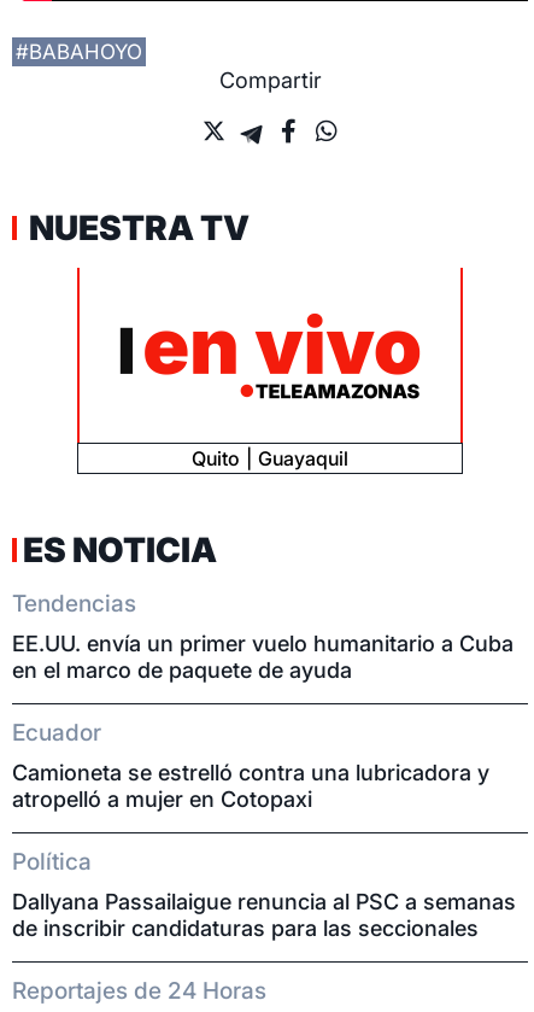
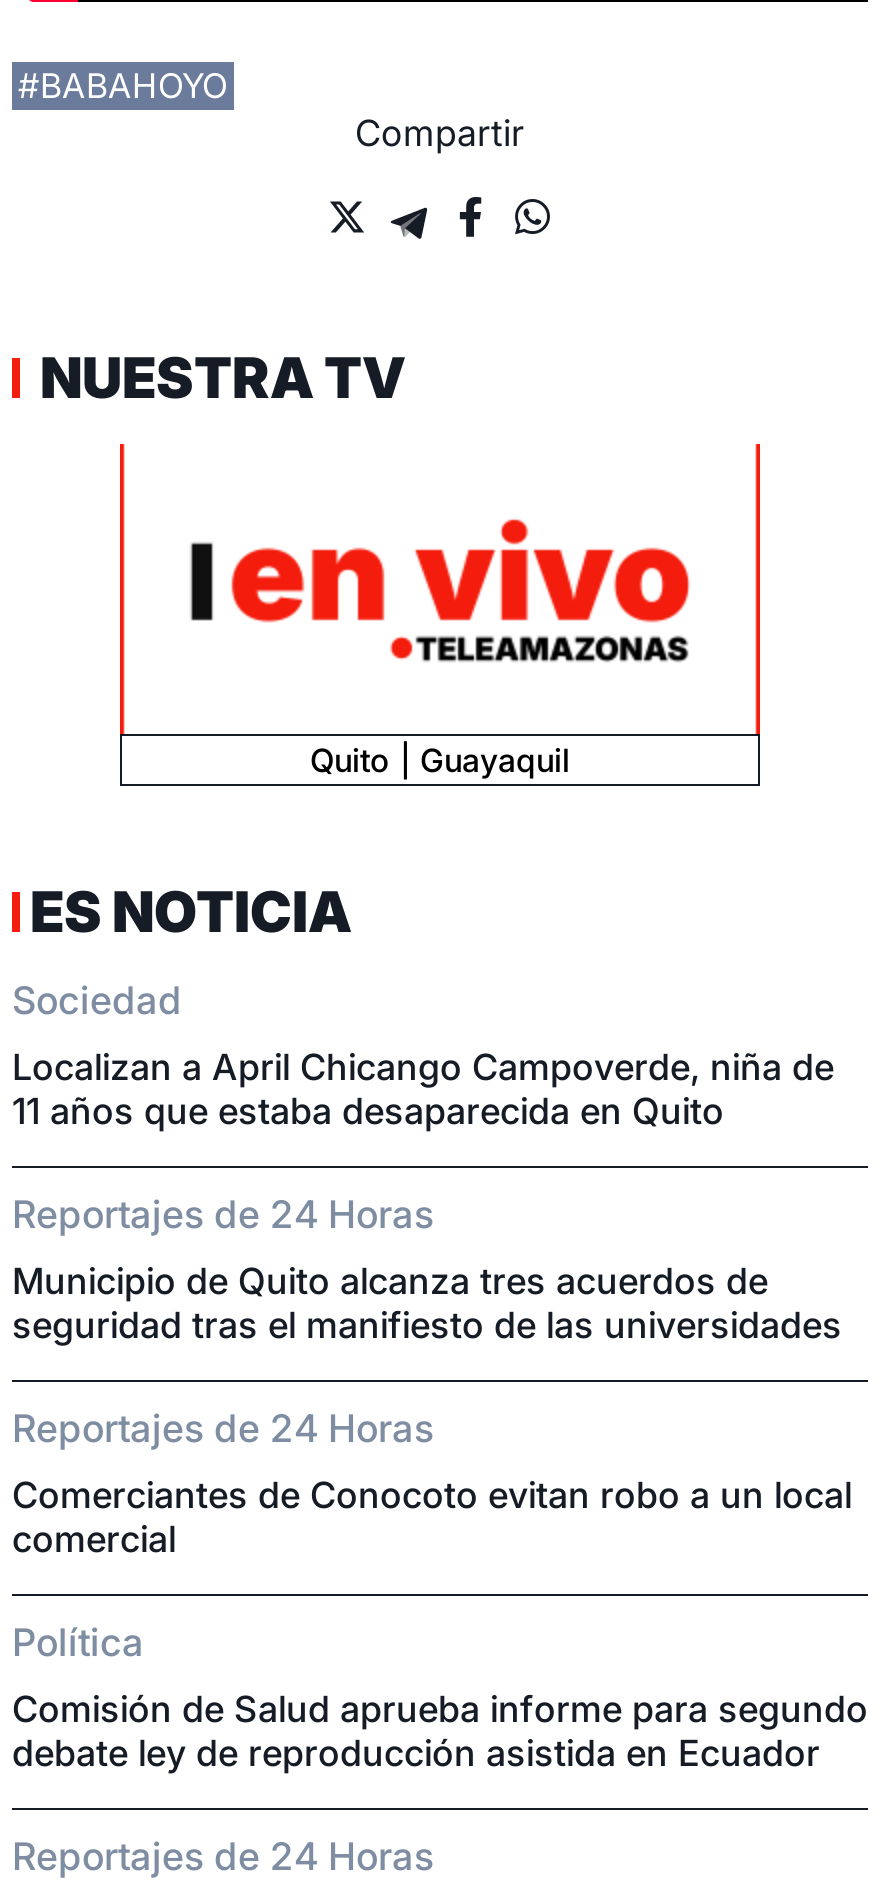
- Tendencias
- EE.UU. envía un primer vuelo humanitario a Cuba
- en el marco de paquete de ayuda
- Ecuador
- Camioneta se estrelló contra una lubricadora y
- atropelló a mujer en Cotopaxi
+ Sociedad
+ Localizan a April Chicango Campoverde, niña de
+ 11 años que estaba desaparecida en Quito
+ Reportajes de 24 Horas
+ Municipio de Quito alcanza tres acuerdos de
+ seguridad tras el manifiesto de las universidades
+ Reportajes de 24 Horas
+ Comerciantes de Conocoto evitan robo a un local
+ comercial

- Dallyana Passailaigue renuncia al PSC a semanas
- de inscribir candidaturas para las seccionales
+ Comisión de Salud aprueba informe para segundo
+ debate ley de reproducción asistida en Ecuador
